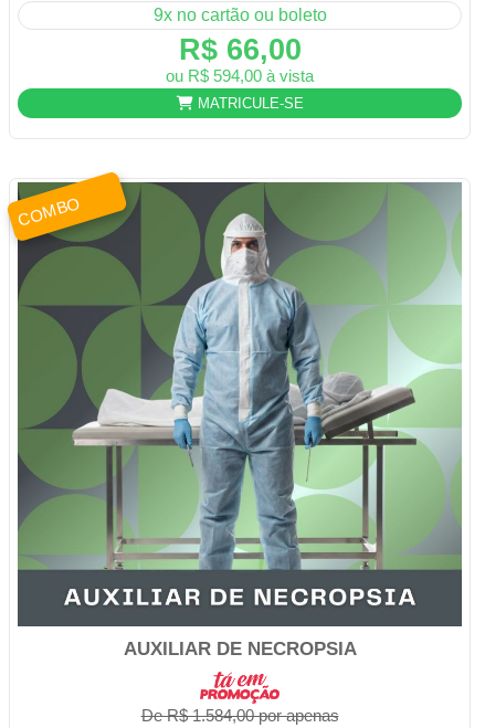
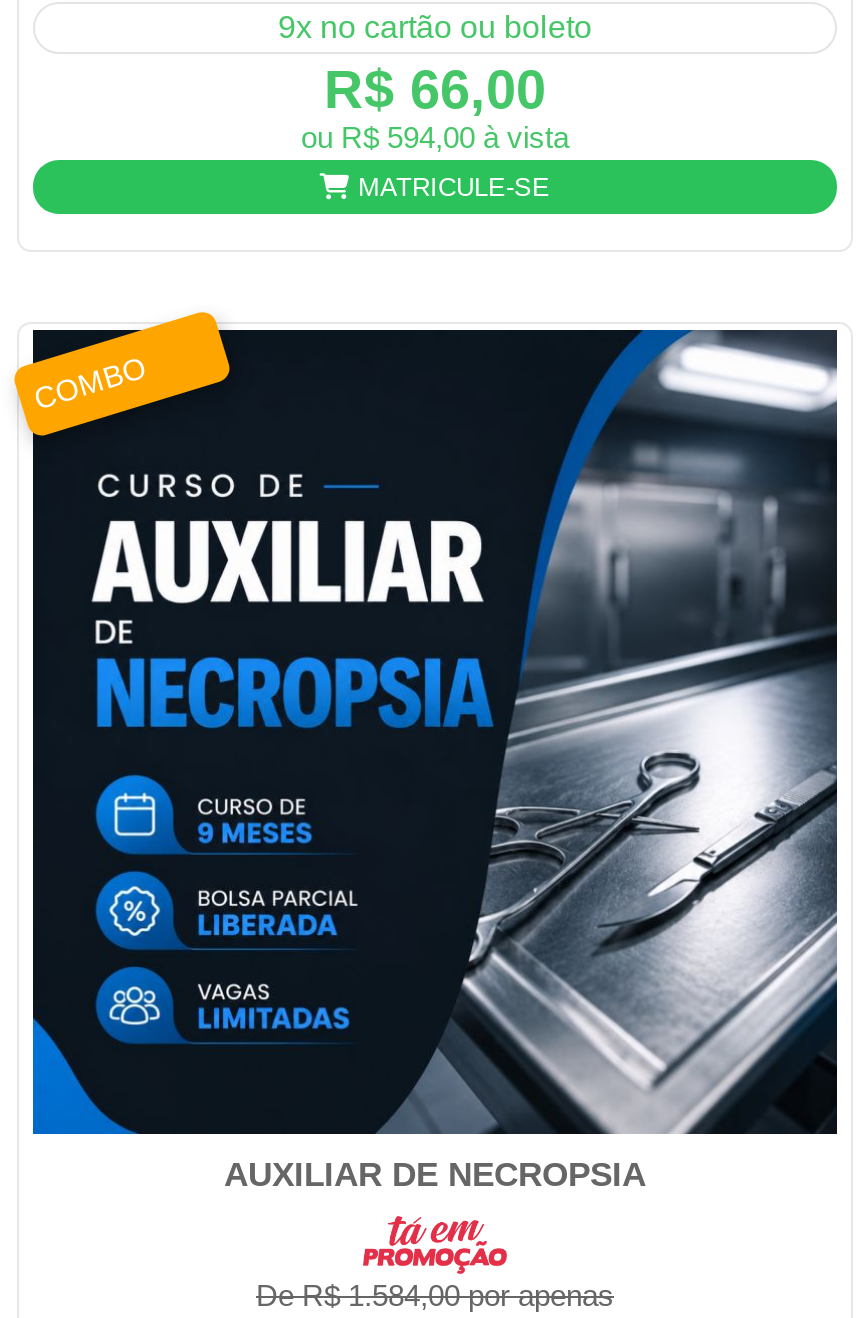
- [image]
+ [image]
